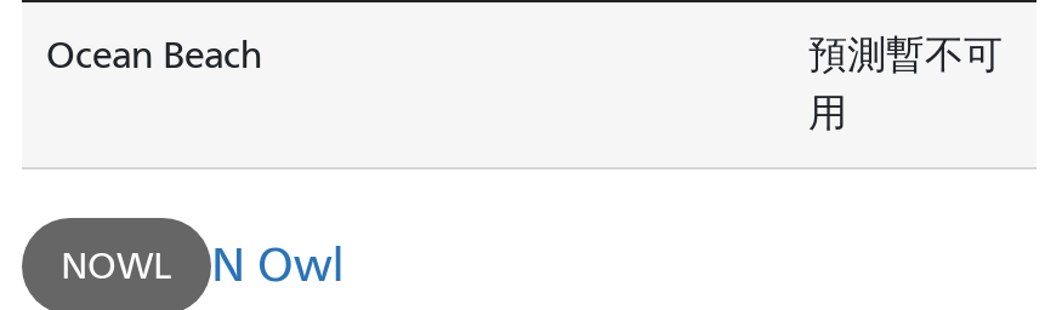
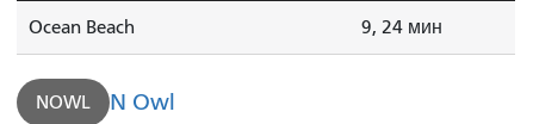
- 預測暫不可
- 用
+ 9, 24 мин
